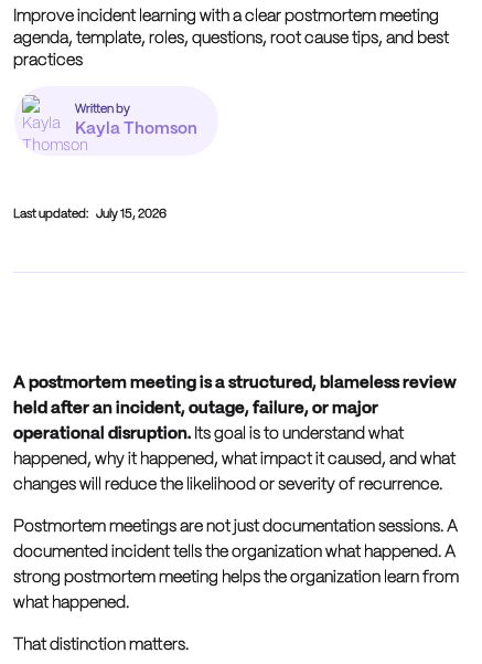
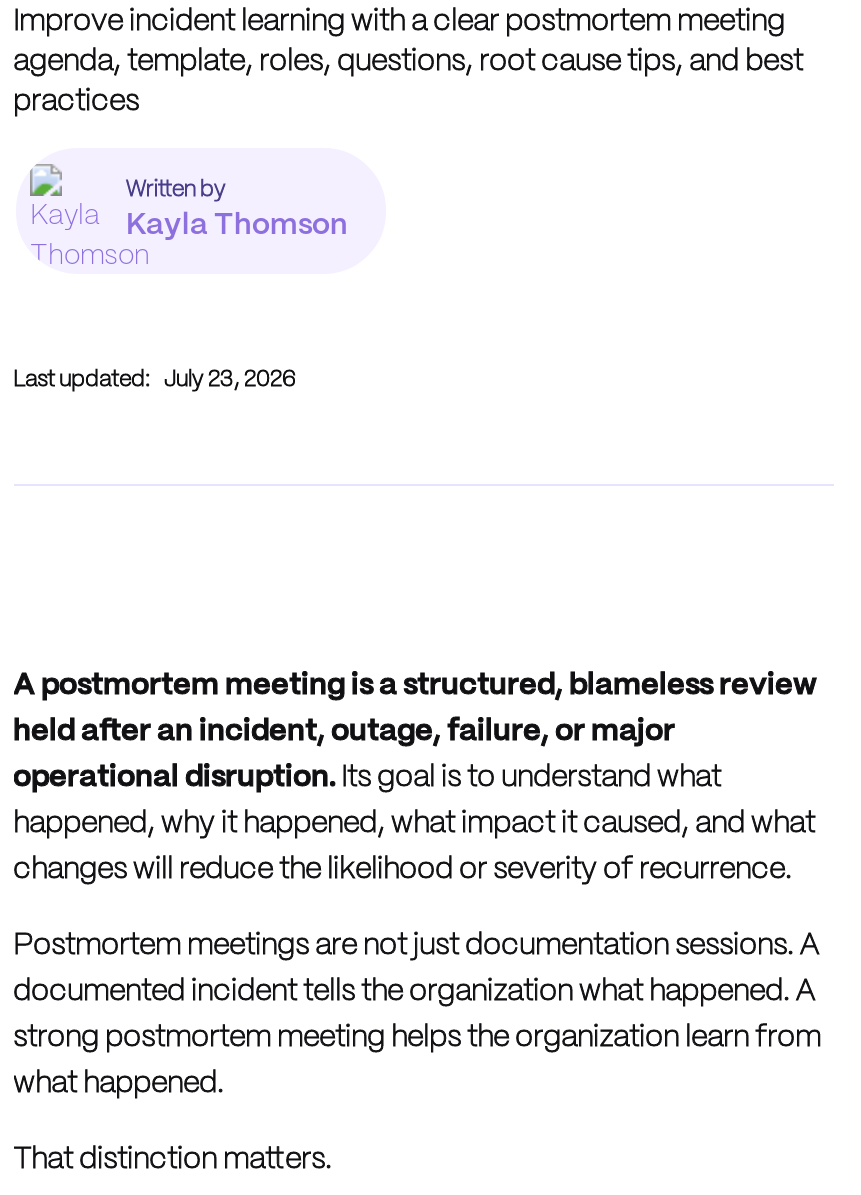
- Last updated: July 15, 2026
+ Last updated: July 23, 2026
